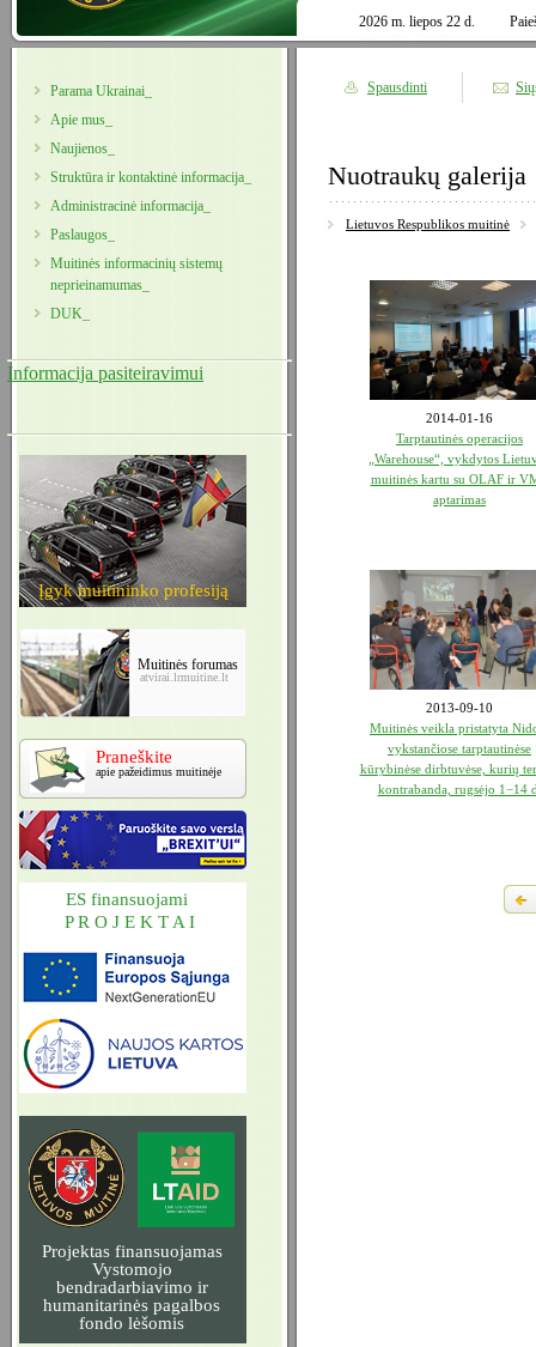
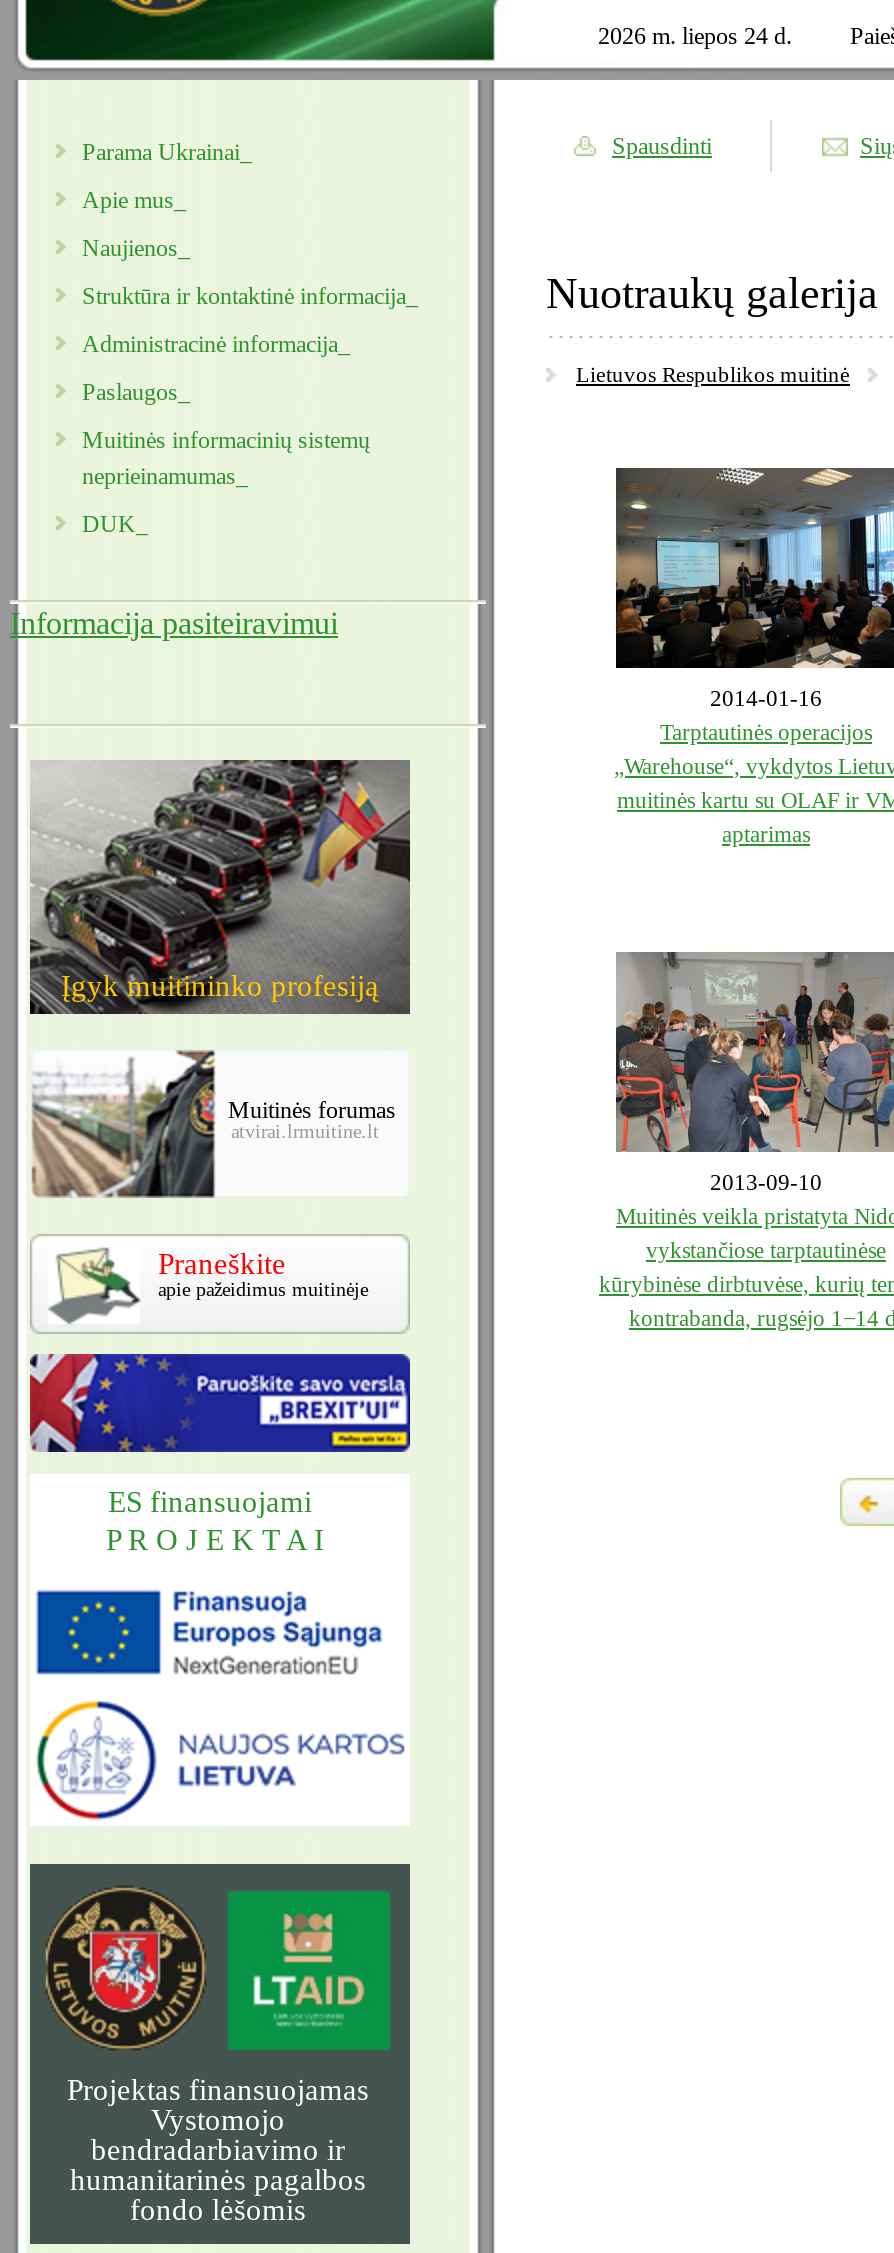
- 2026 m. liepos 22 d.
+ 2026 m. liepos 24 d.
